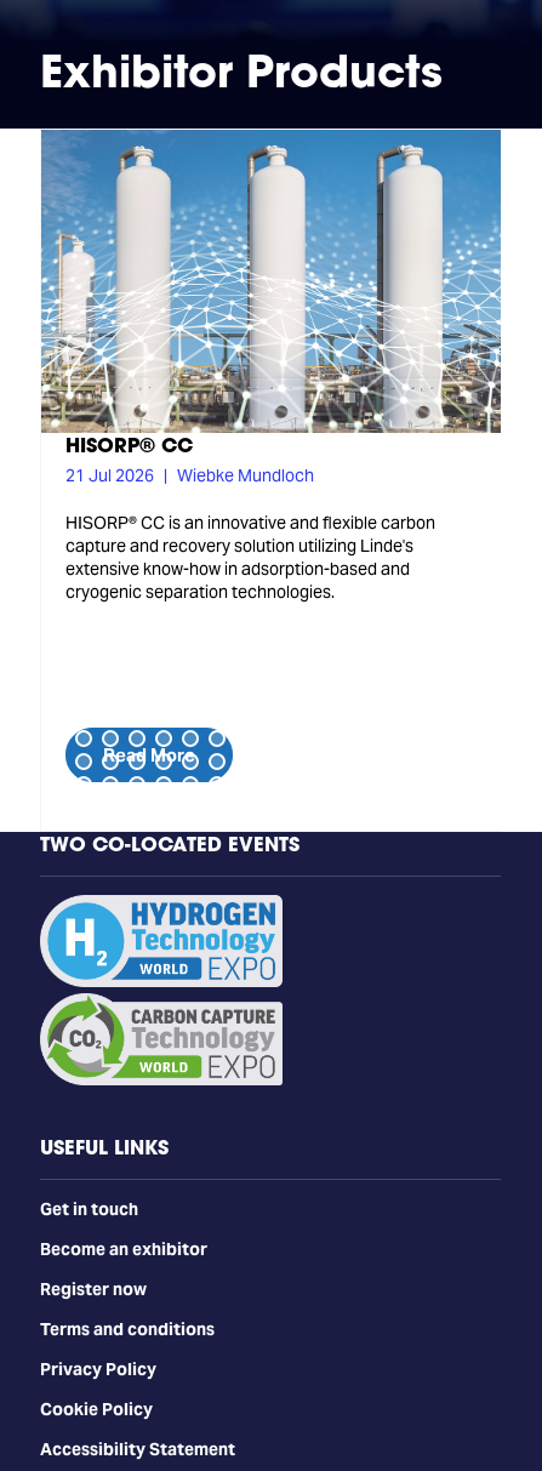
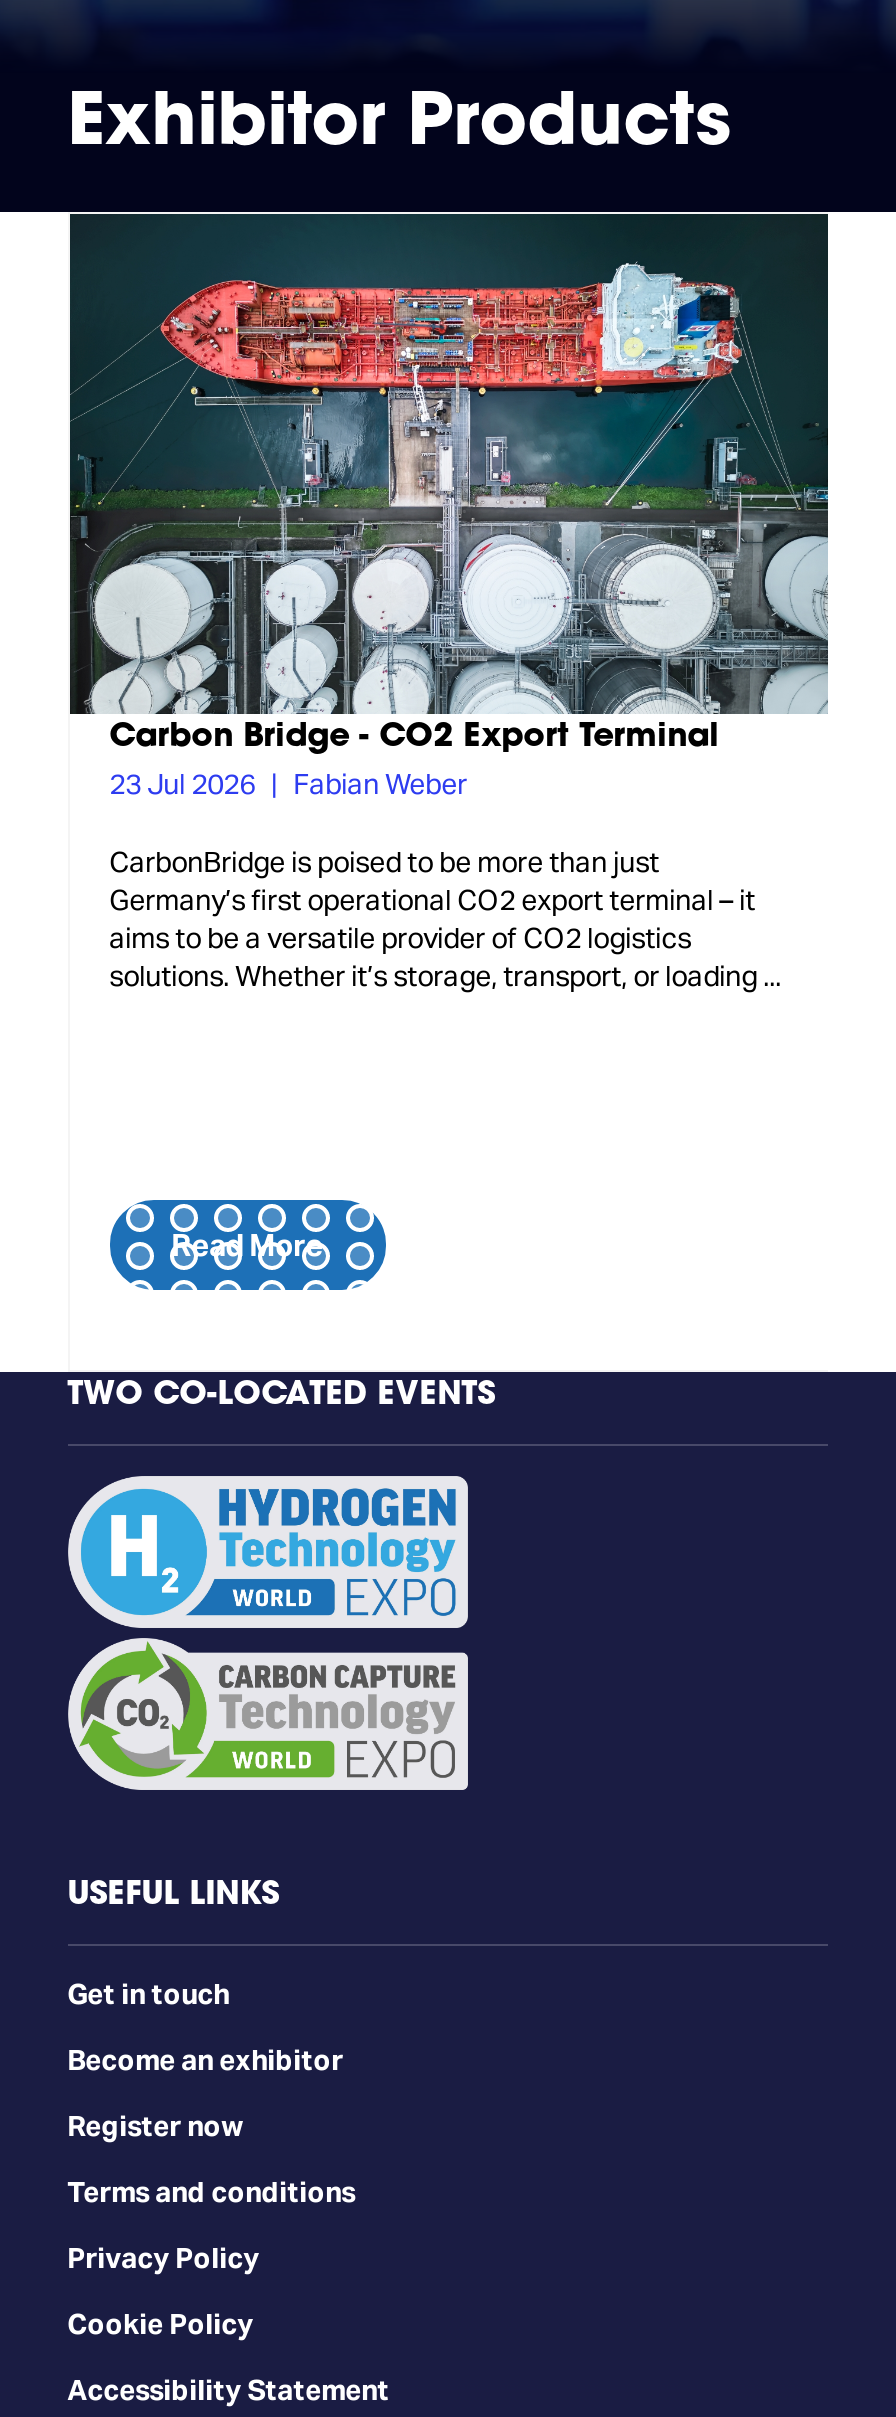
- [image]
- HISORP® CC
- 21 Jul 2026
- Wiebke Mundloch
+ [image]
+ Carbon Bridge - CO2 Export Terminal
+ 23 Jul 2026
+ Fabian Weber

- HISORP® CC is an innovative and flexible carbon
- capture and recovery solution utilizing Linde's
- extensive know-how in adsorption-based and
- cryogenic separation technologies.
+ CarbonBridge is poised to be more than just
+ Germany’s first operational CO2 export terminal – it
+ aims to be a versatile provider of CO2 logistics
+ solutions. Whether it’s storage, transport, or loading ...
